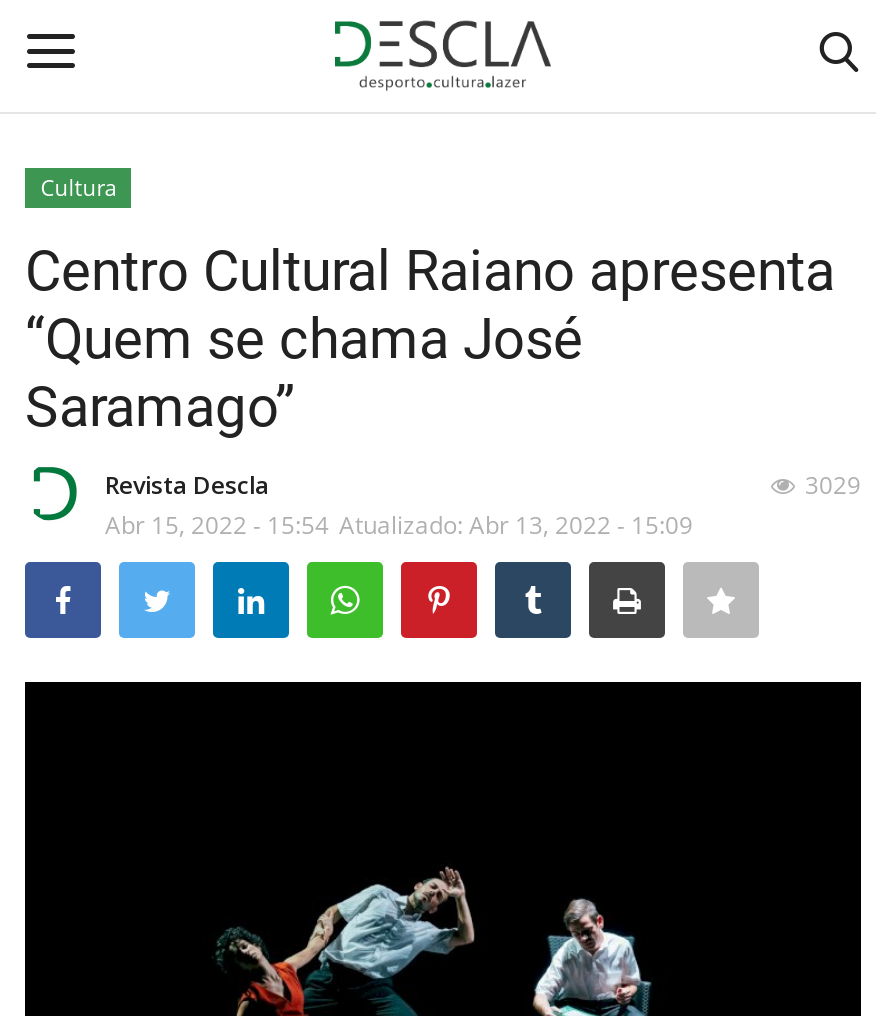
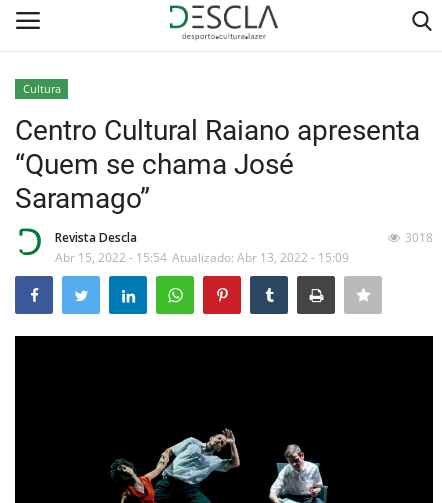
- 3029
+ 3018
